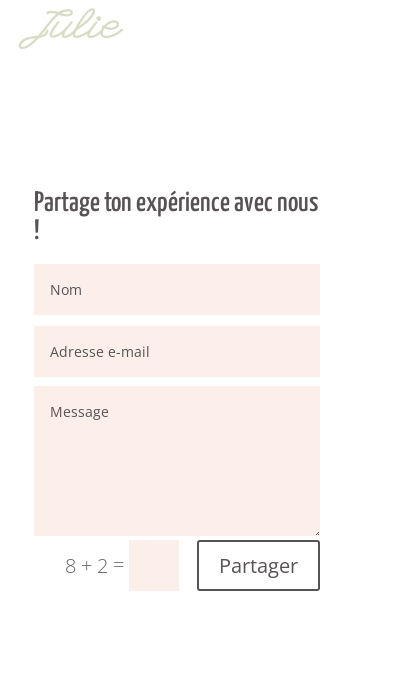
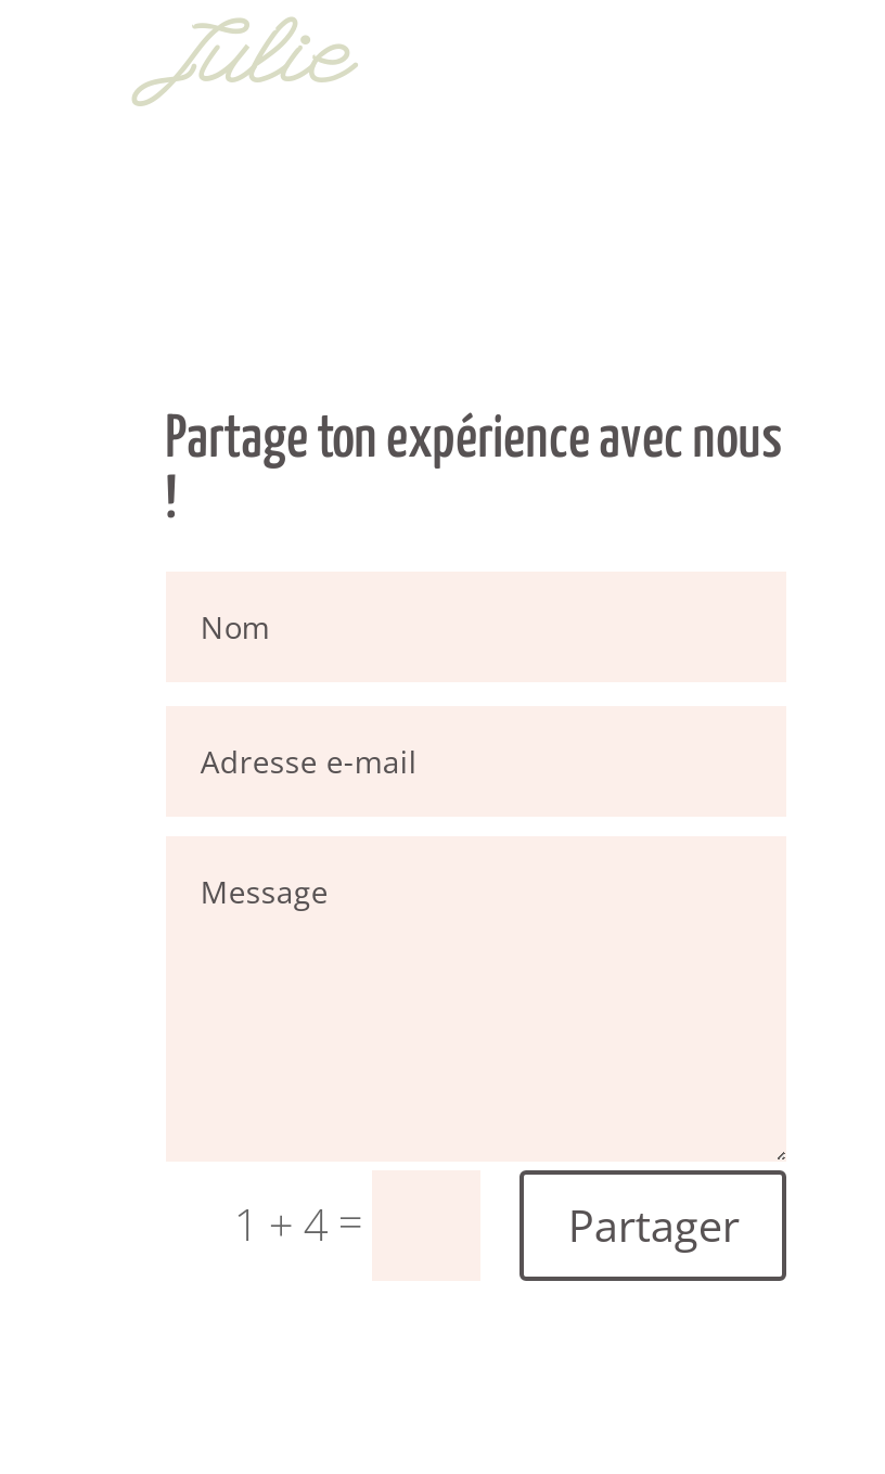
- 8 + 2 =
+ 1 + 4 =
